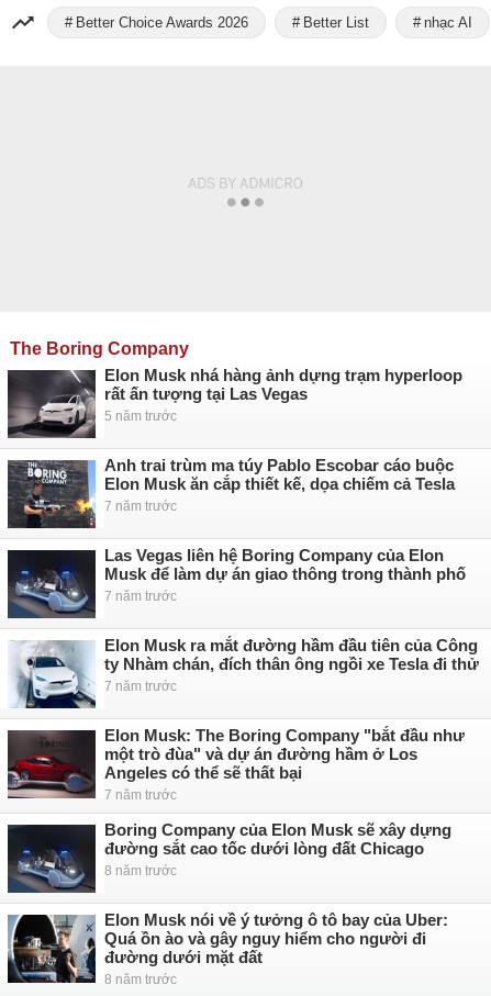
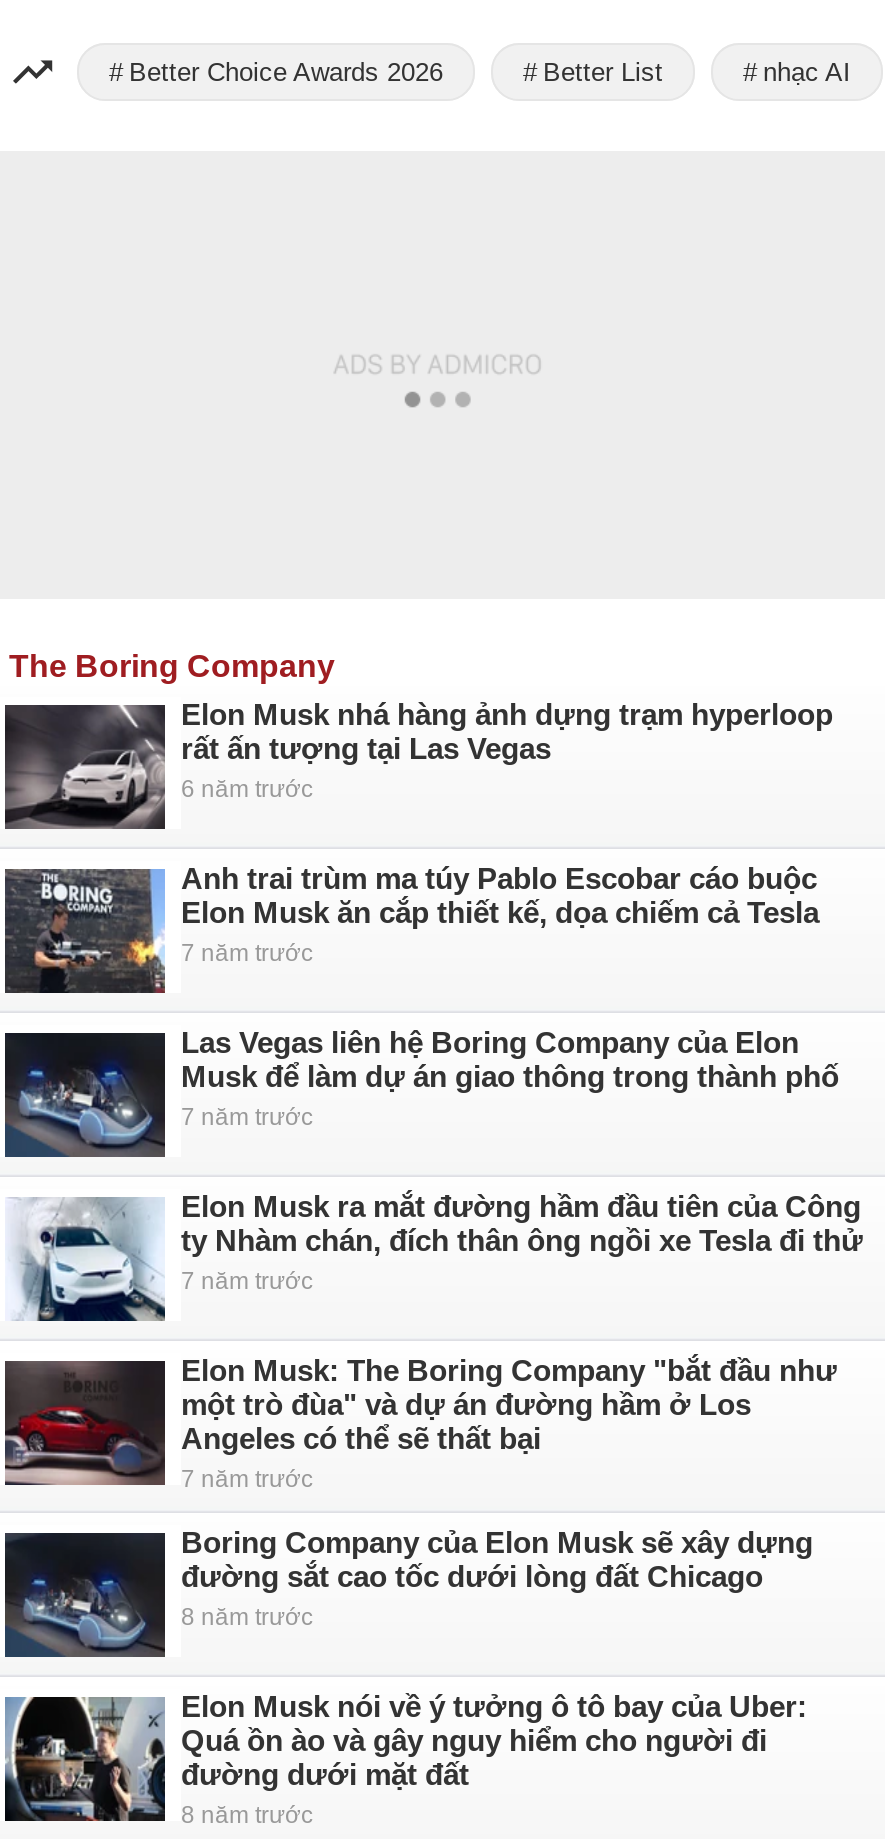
- 5 năm trước
+ 6 năm trước
